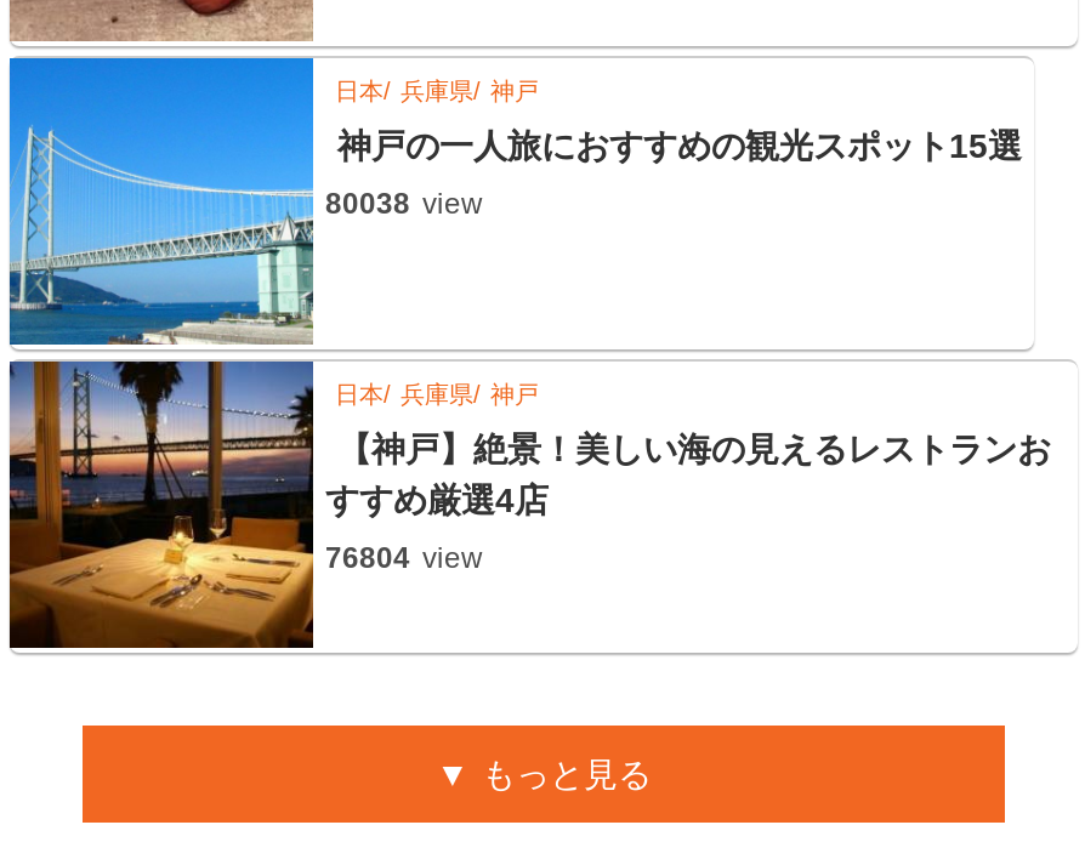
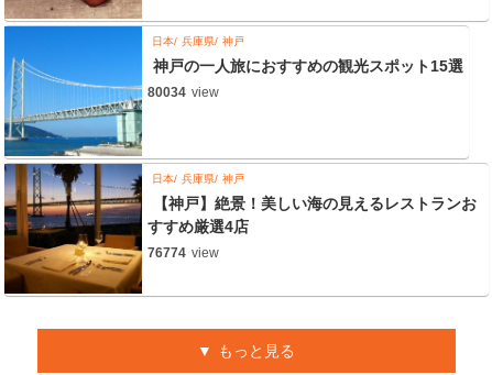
- 80038 view
+ 80034 view

- 76804 view
+ 76774 view
